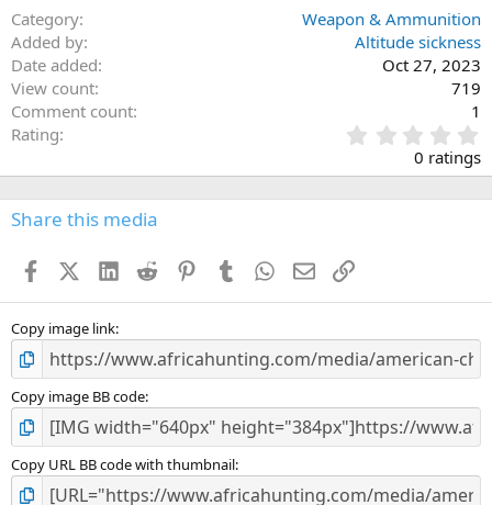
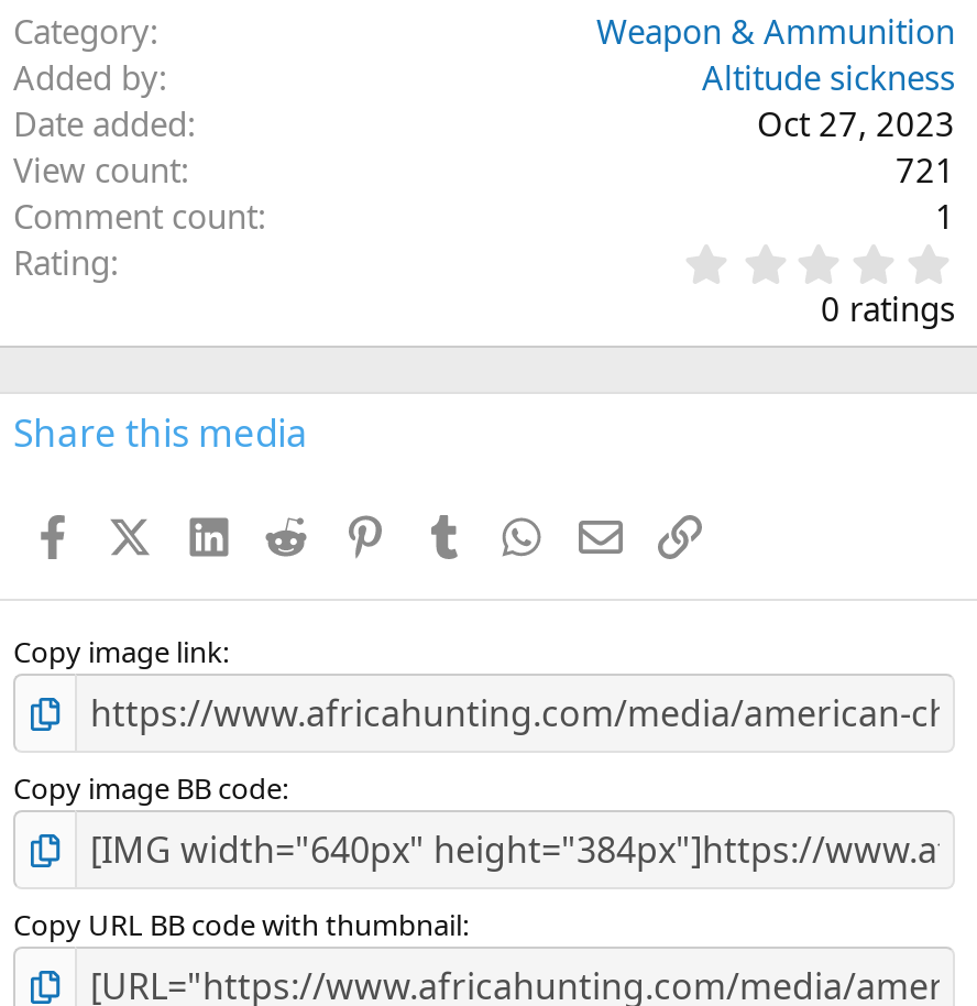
- 719
+ 721
